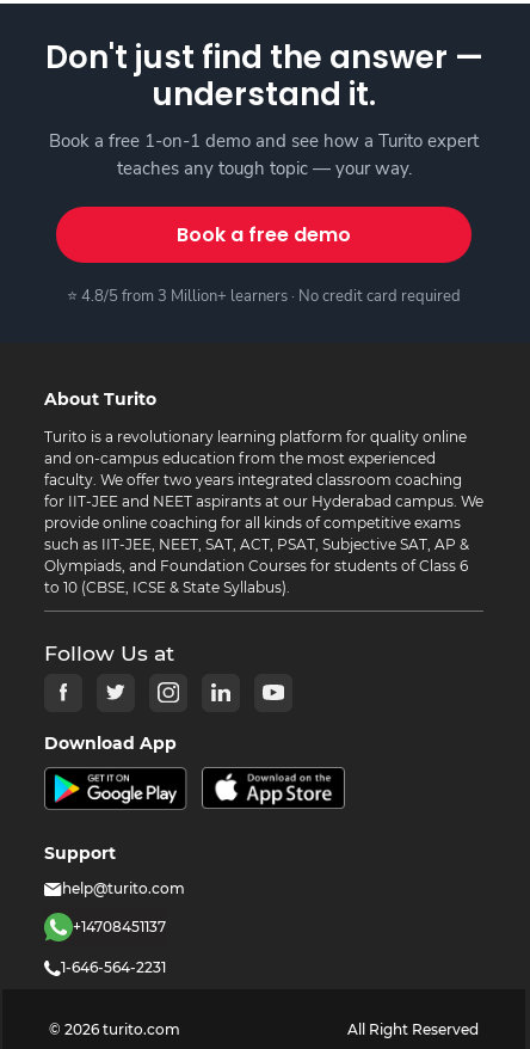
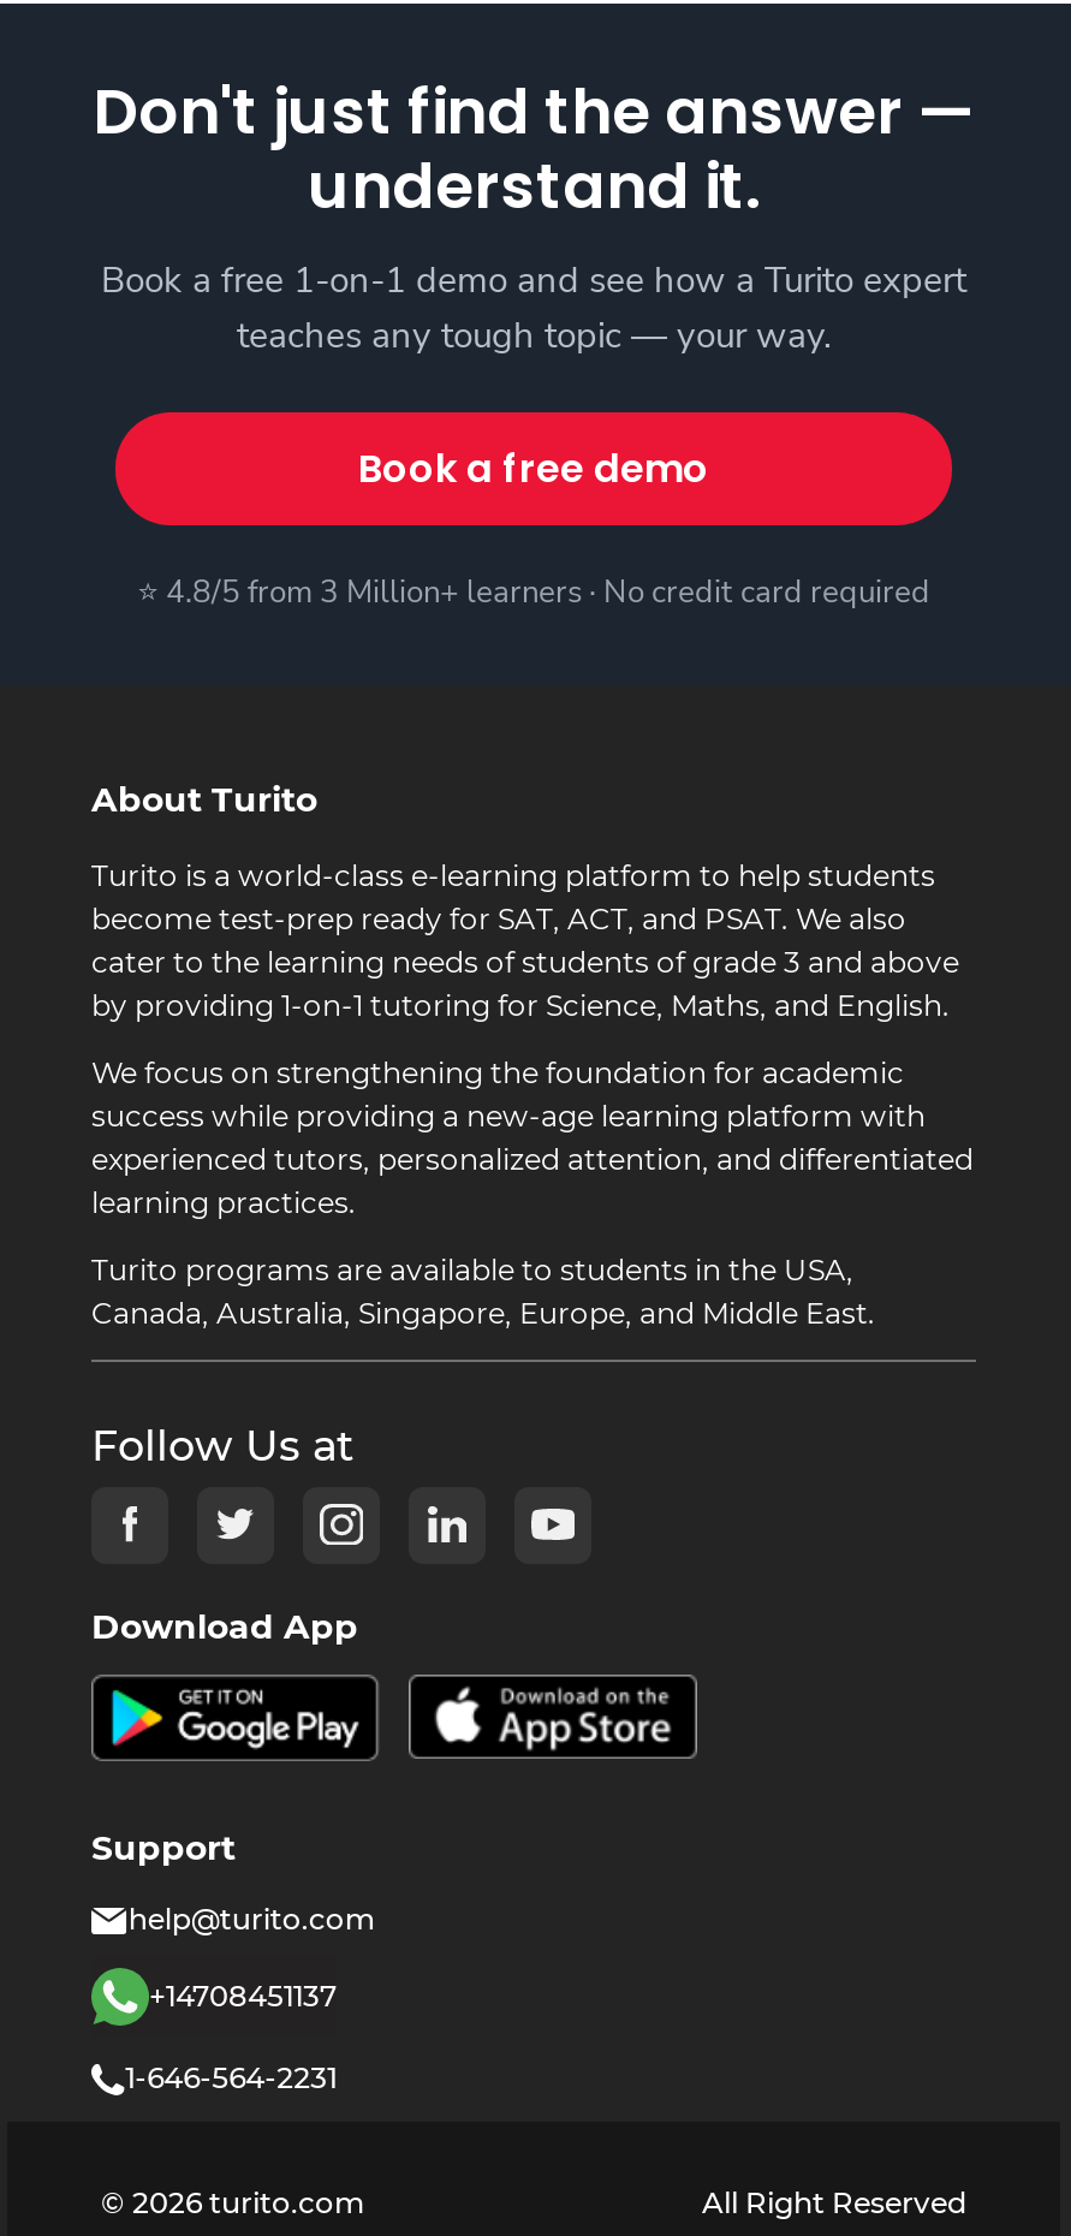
- Turito is a revolutionary learning platform for quality online
- and on-campus education from the most experienced
- faculty. We offer two years integrated classroom coaching
- for IIT-JEE and NEET aspirants at our Hyderabad campus. We
- provide online coaching for all kinds of competitive exams
- such as IIT-JEE, NEET, SAT, ACT, PSAT, Subjective SAT, AP &
- Olympiads, and Foundation Courses for students of Class 6
- to 10 (CBSE, ICSE & State Syllabus).
+ Turito is a world-class e-learning platform to help students
+ become test-prep ready for SAT, ACT, and PSAT. We also
+ cater to the learning needs of students of grade 3 and above
+ by providing 1-on-1 tutoring for Science, Maths, and English.
+ We focus on strengthening the foundation for academic
+ success while providing a new-age learning platform with
+ experienced tutors, personalized attention, and differentiated
+ learning practices.
+ Turito programs are available to students in the USA,
+ Canada, Australia, Singapore, Europe, and Middle East.
